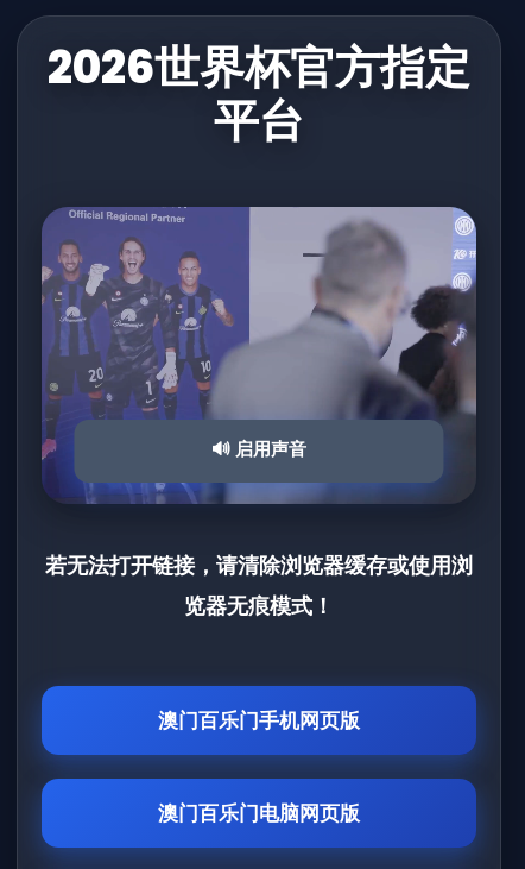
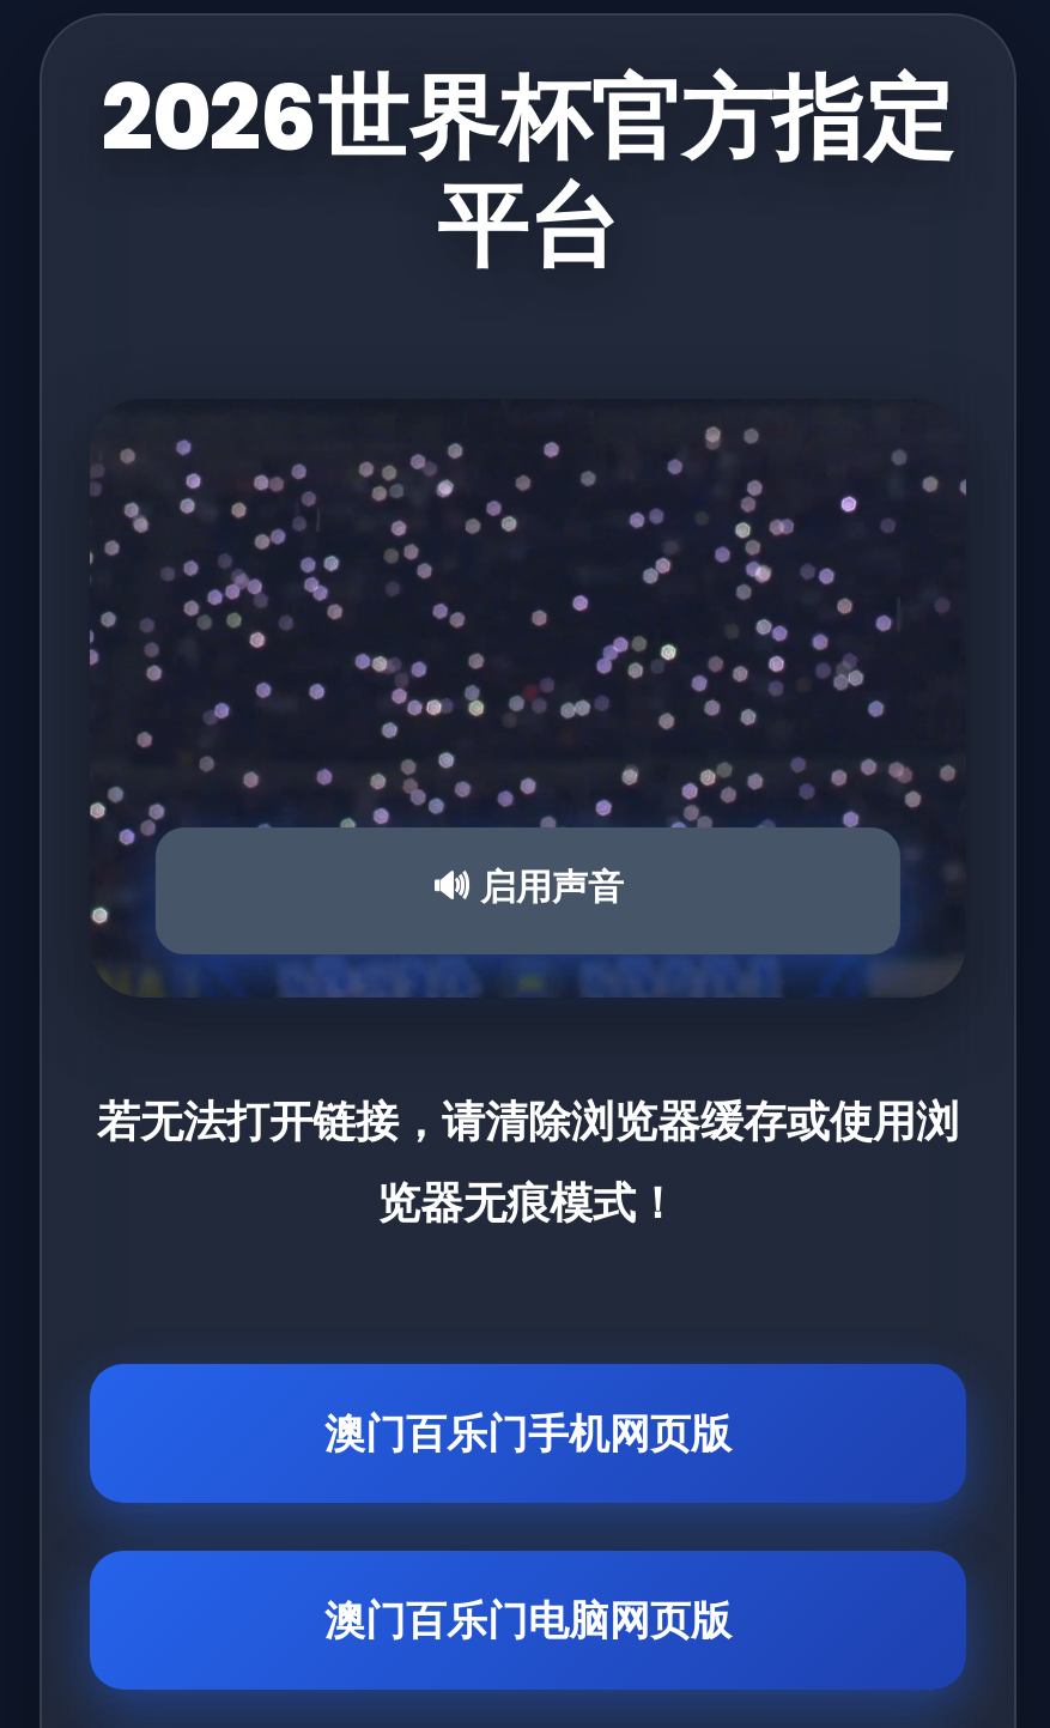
- [image]
+ [image]
